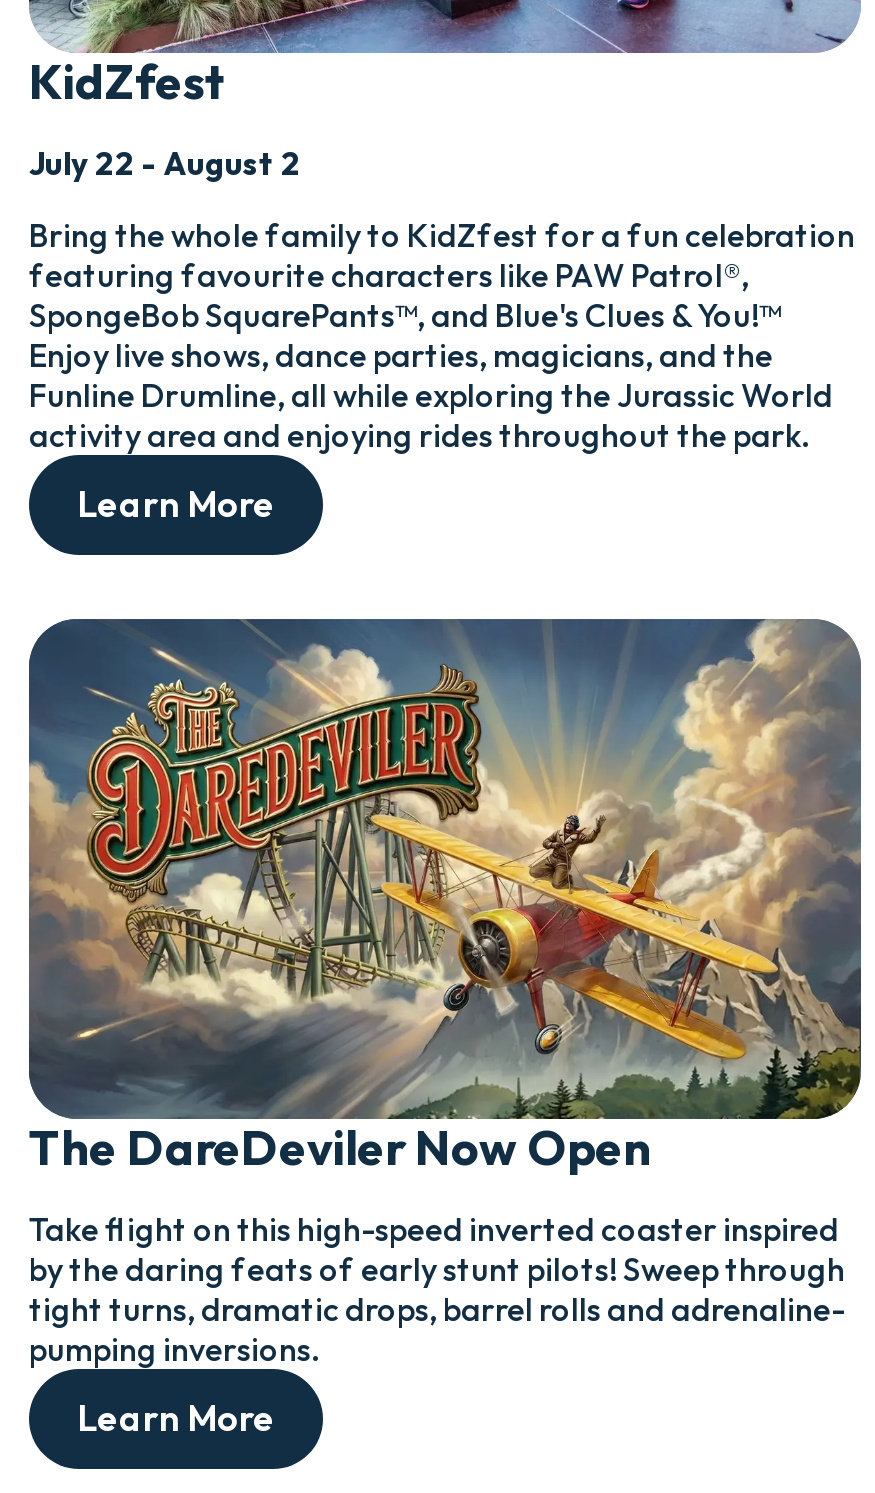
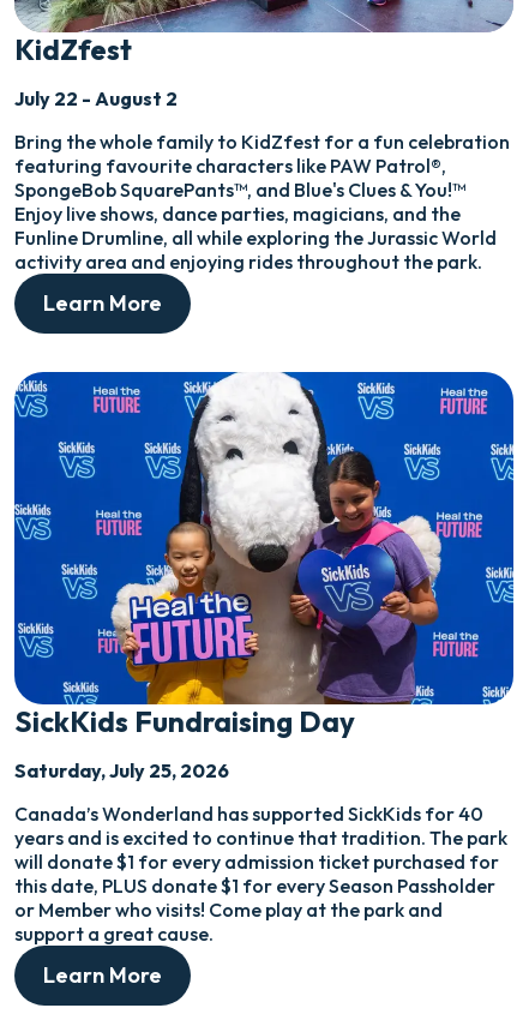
- [image]
- The DareDeviler Now Open
- Take flight on this high-speed inverted coaster inspired
- by the daring feats of early stunt pilots! Sweep through
- tight turns, dramatic drops, barrel rolls and adrenaline-
- pumping inversions.
+ [image]
+ SickKids Fundraising Day
+ Saturday, July 25, 2026
+ Canada’s Wonderland has supported SickKids for 40
+ years and is excited to continue that tradition. The park
+ will donate $1 for every admission ticket purchased for
+ this date, PLUS donate $1 for every Season Passholder
+ or Member who visits! Come play at the park and
+ support a great cause.
